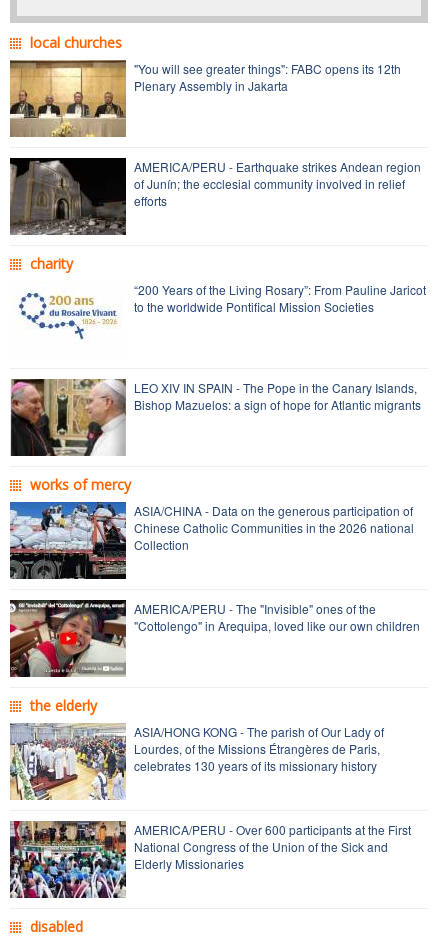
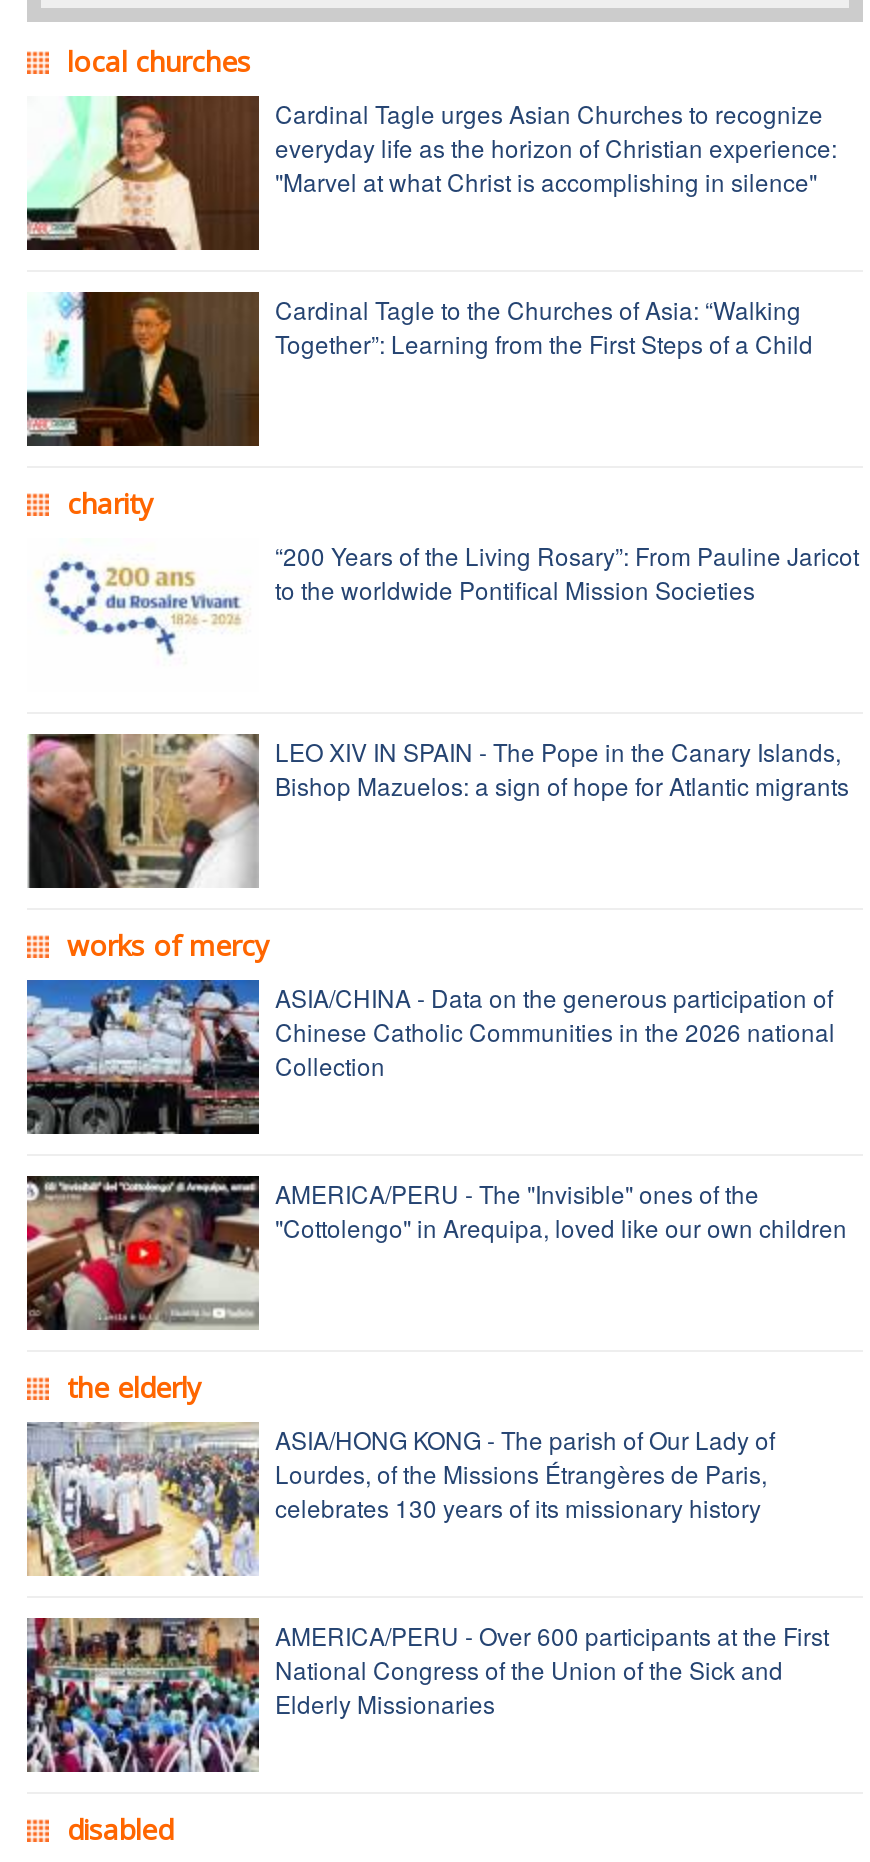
- [image]
- "You will see greater things": FABC opens its 12th
- Plenary Assembly in Jakarta
+ [image]
+ Cardinal Tagle urges Asian Churches to recognize
+ everyday life as the horizon of Christian experience:
+ "Marvel at what Christ is accomplishing in silence"

- [image]
- AMERICA/PERU - Earthquake strikes Andean region
- of Junín; the ecclesial community involved in relief
- efforts
+ [image]
+ Cardinal Tagle to the Churches of Asia: “Walking
+ Together”: Learning from the First Steps of a Child
